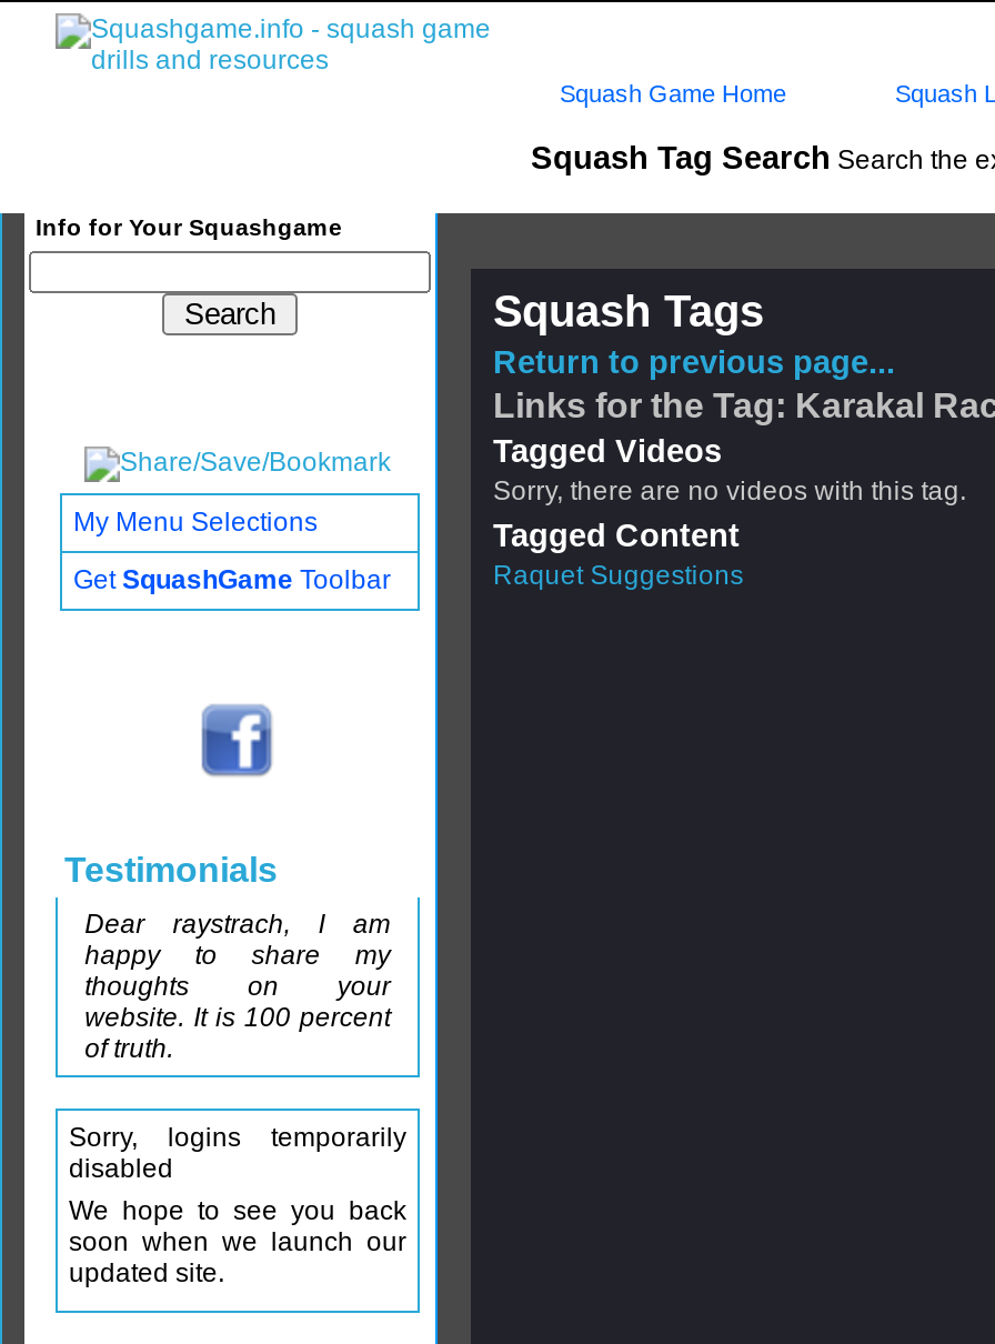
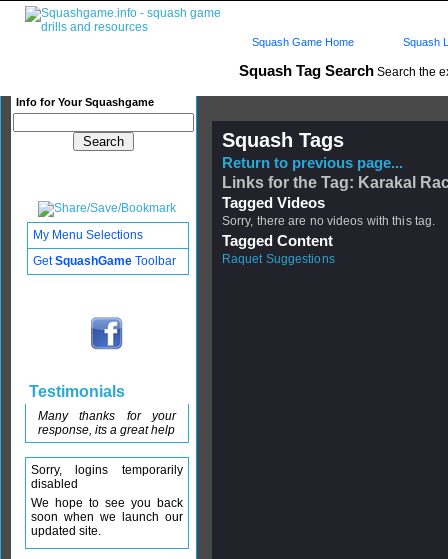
- Dear raystrach, I am
- happy to share my
- thoughts on your
- website. It is 100 percent
- of truth.
+ Many thanks for your
+ response, its a great help
